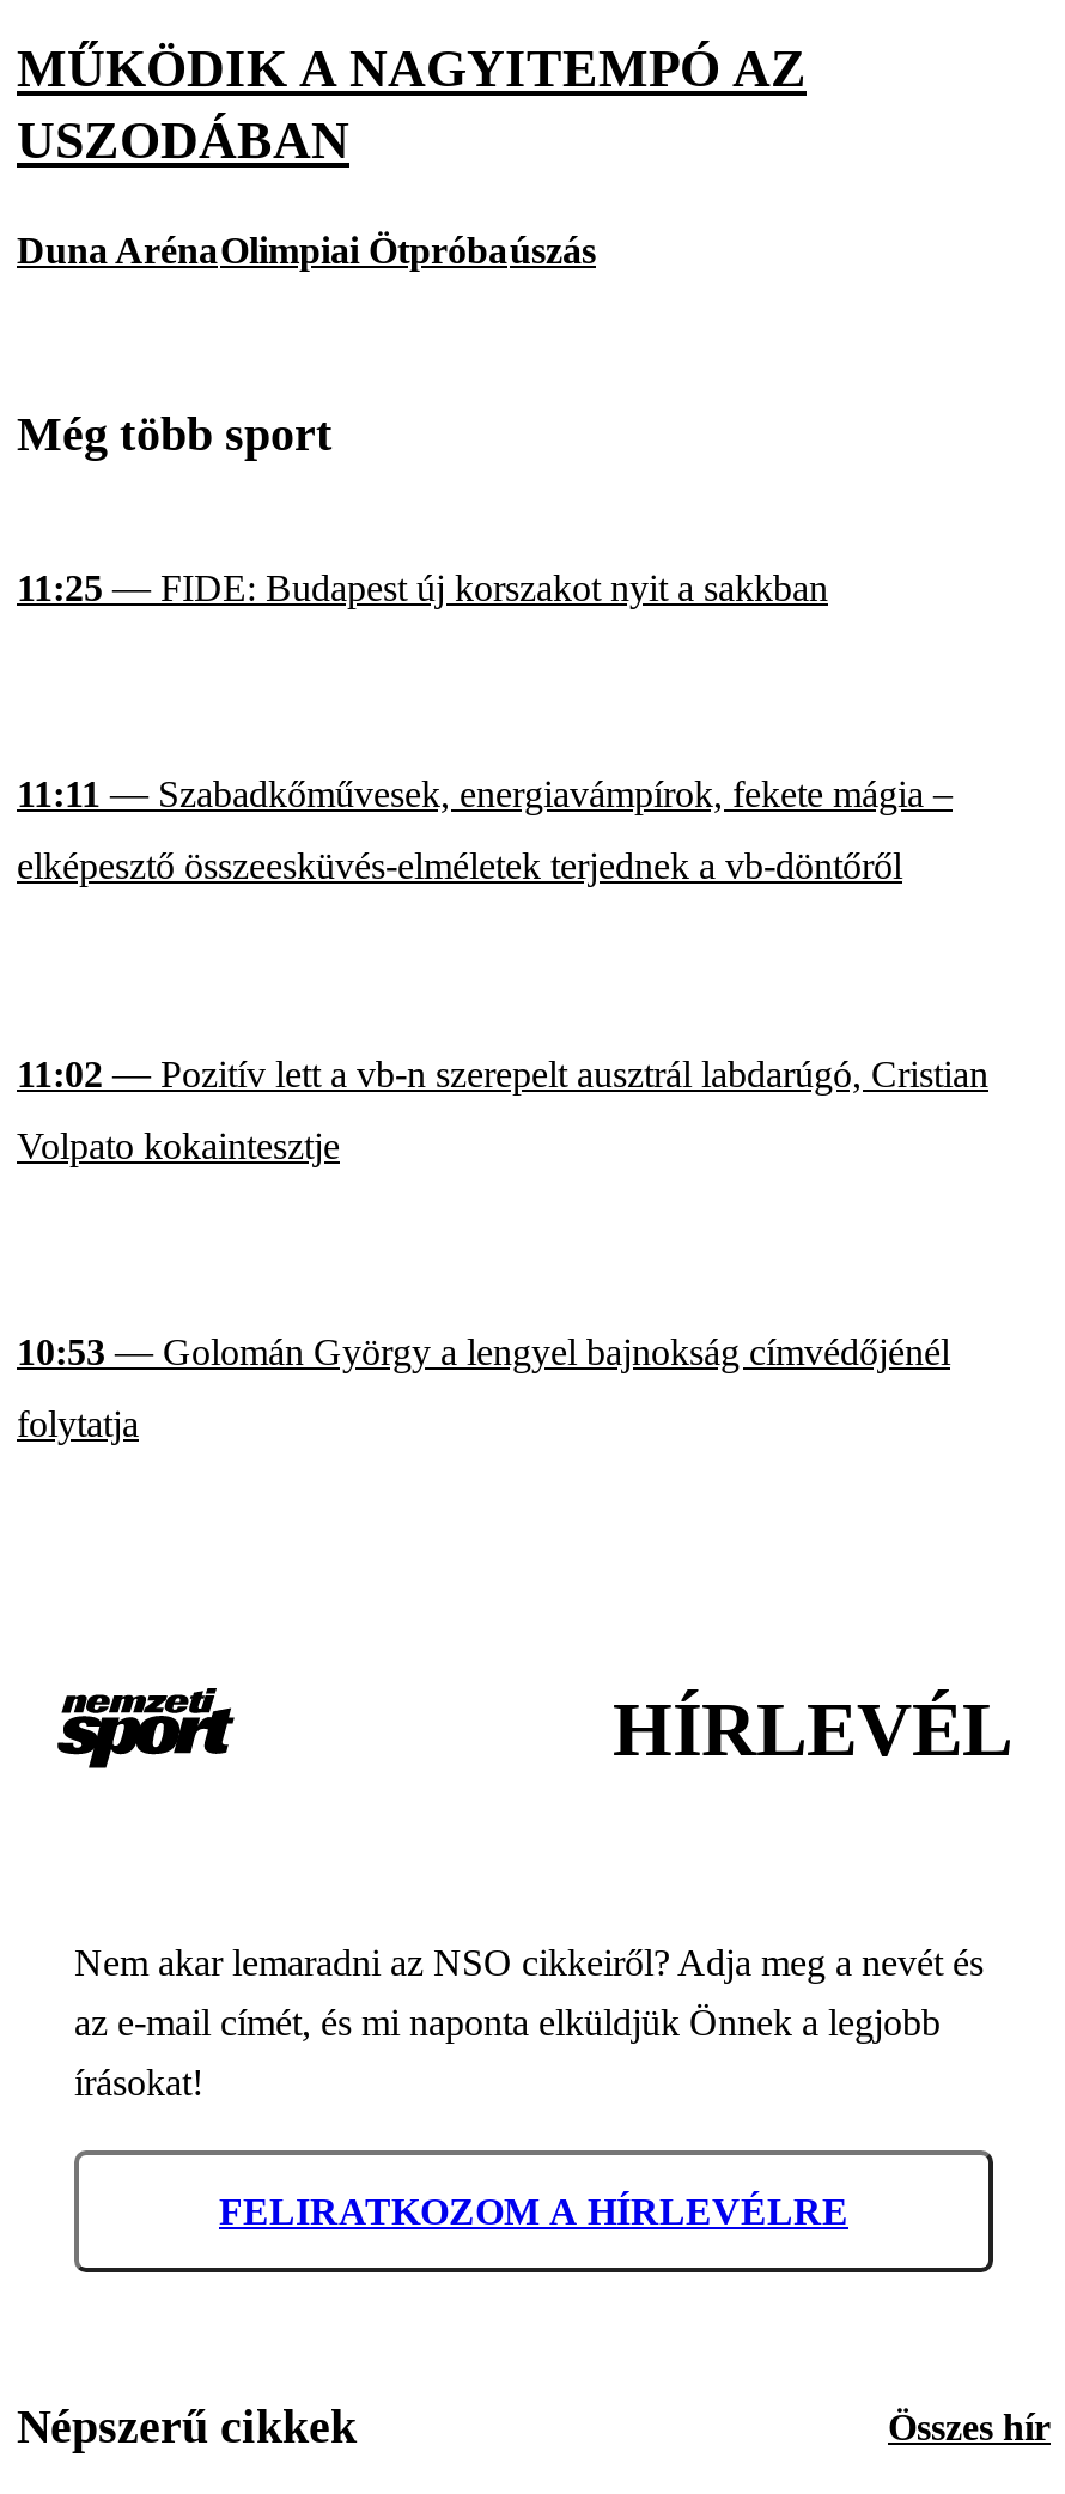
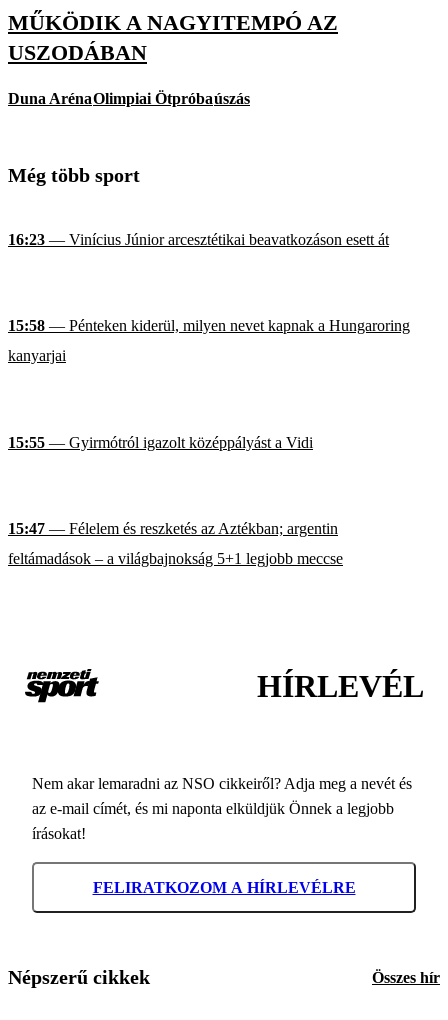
- 11:25 — FIDE: Budapest új korszakot nyit a sakkban
+ 16:23 — Vinícius Júnior arcesztétikai beavatkozáson esett át

- 11:11 — Szabadkőművesek, energiavámpírok, fekete mágia –
- elképesztő összeesküvés-elméletek terjednek a vb-döntőről
+ 15:58 — Pénteken kiderül, milyen nevet kapnak a Hungaroring
+ kanyarjai

- 11:02 — Pozitív lett a vb-n szerepelt ausztrál labdarúgó, Cristian
- Volpato kokaintesztje
+ 15:55 — Gyirmótról igazolt középpályást a Vidi

- 10:53 — Golomán György a lengyel bajnokság címvédőjénél
- folytatja
+ 15:47 — Félelem és reszketés az Aztékban; argentin
+ feltámadások – a világbajnokság 5+1 legjobb meccse
